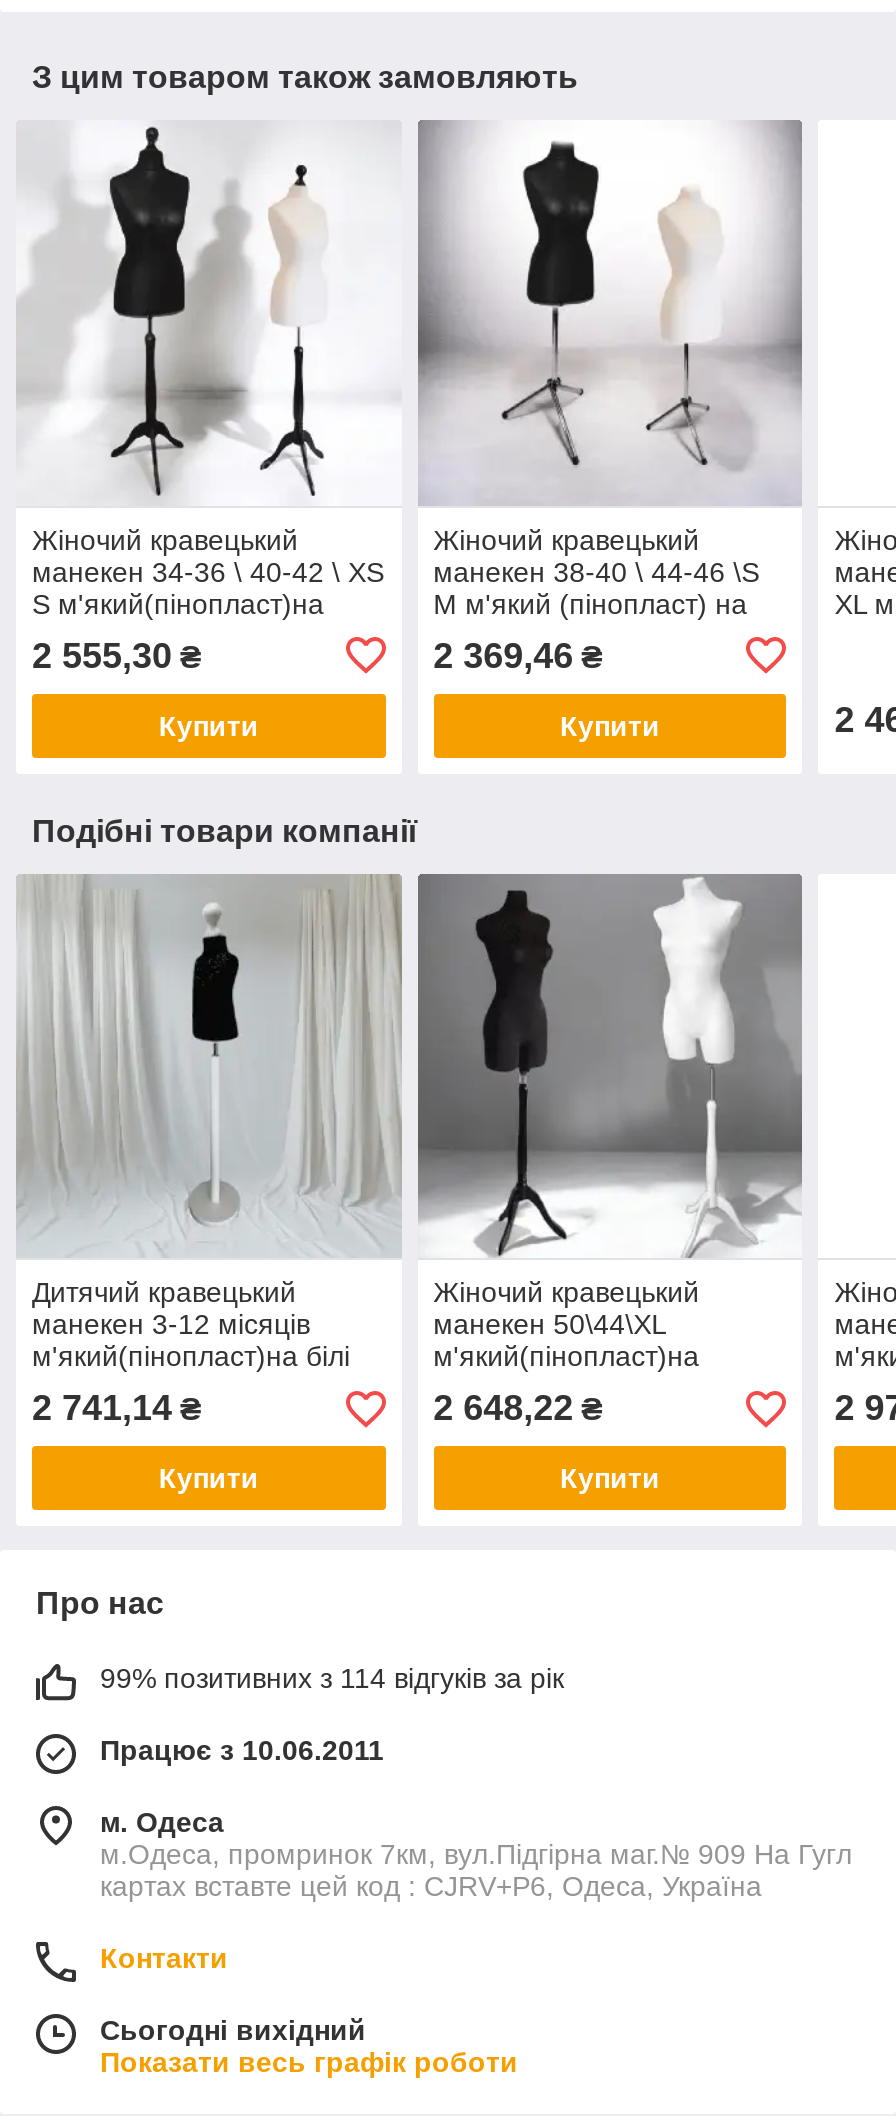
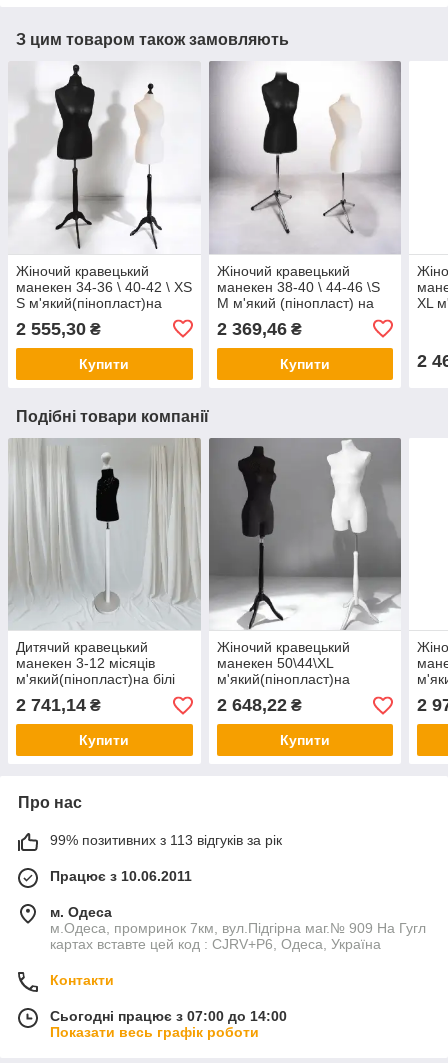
- 99% позитивних з 114 відгуків за рік
+ 99% позитивних з 113 відгуків за рік

- Сьогодні вихідний
+ Сьогодні працює з 07:00 до 14:00
